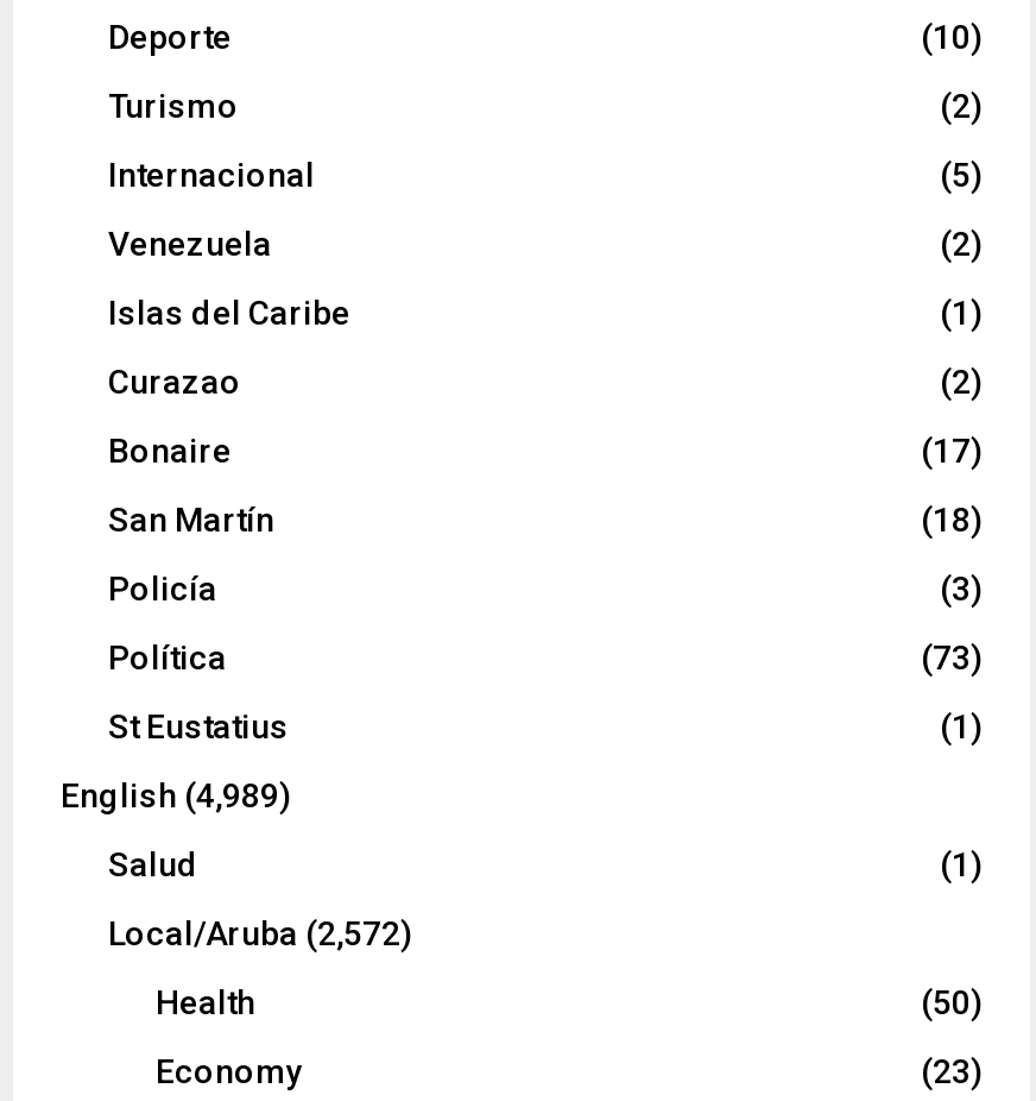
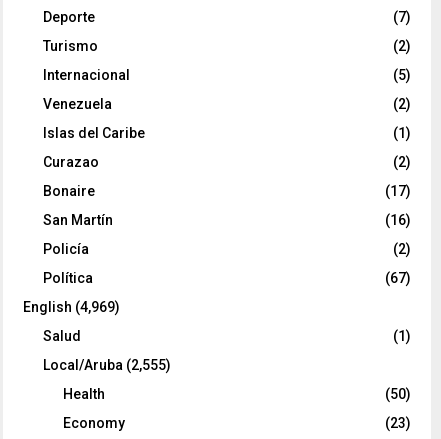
- (10)
+ (7)

- (18)
+ (16)

- (3)
+ (2)

- (73)
- St Eustatius
- (1)
- English (4,989)
+ (67)
+ English (4,969)

- Local/Aruba (2,572)
+ Local/Aruba (2,555)
